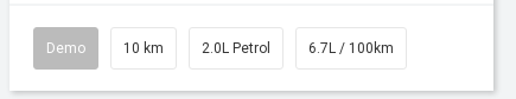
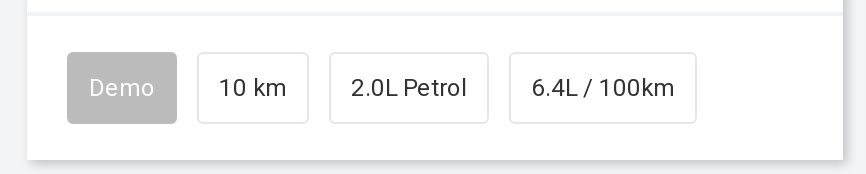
- 6.7L / 100km
+ 6.4L / 100km
